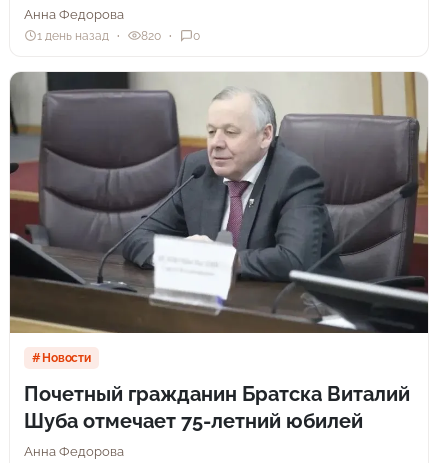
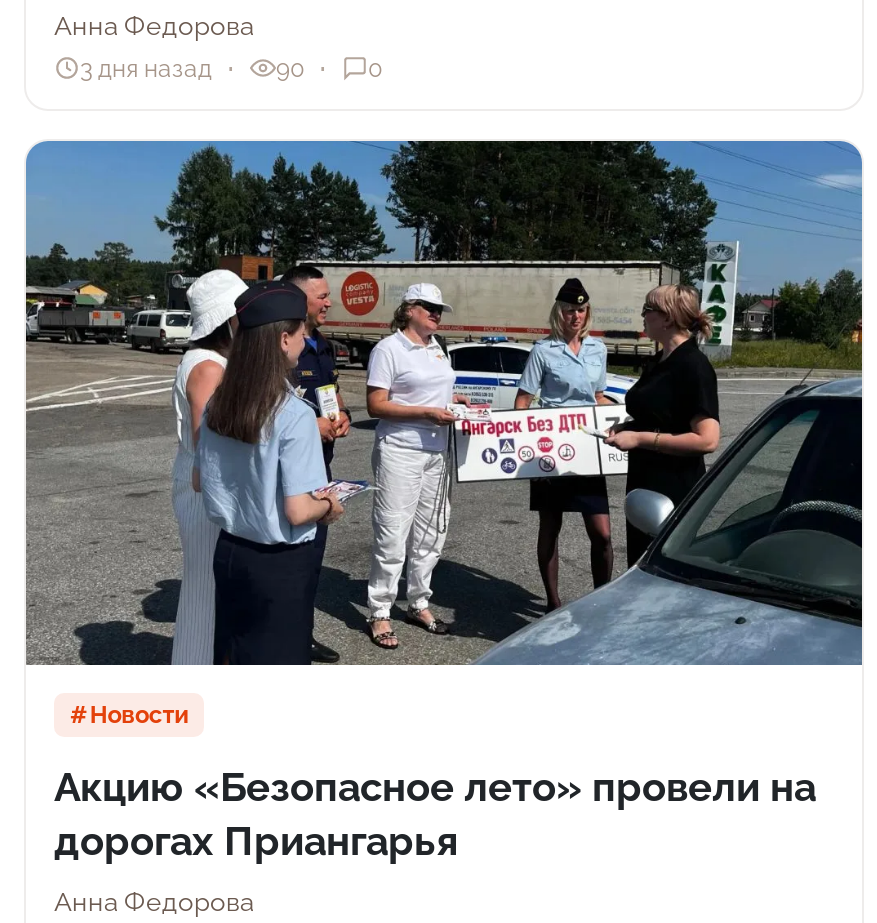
- 1 день назад
+ 3 дня назад

- 820
+ 90

- [image]
+ [image]

- Почетный гражданин Братска Виталий
- Шуба отмечает 75-летний юбилей
+ Акцию «Безопасное лето» провели на
+ дорогах Приангарья
